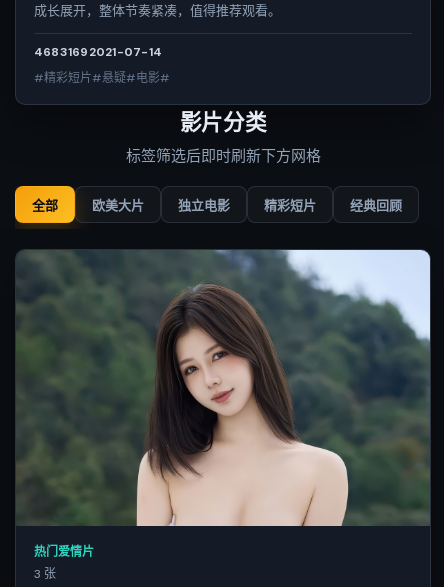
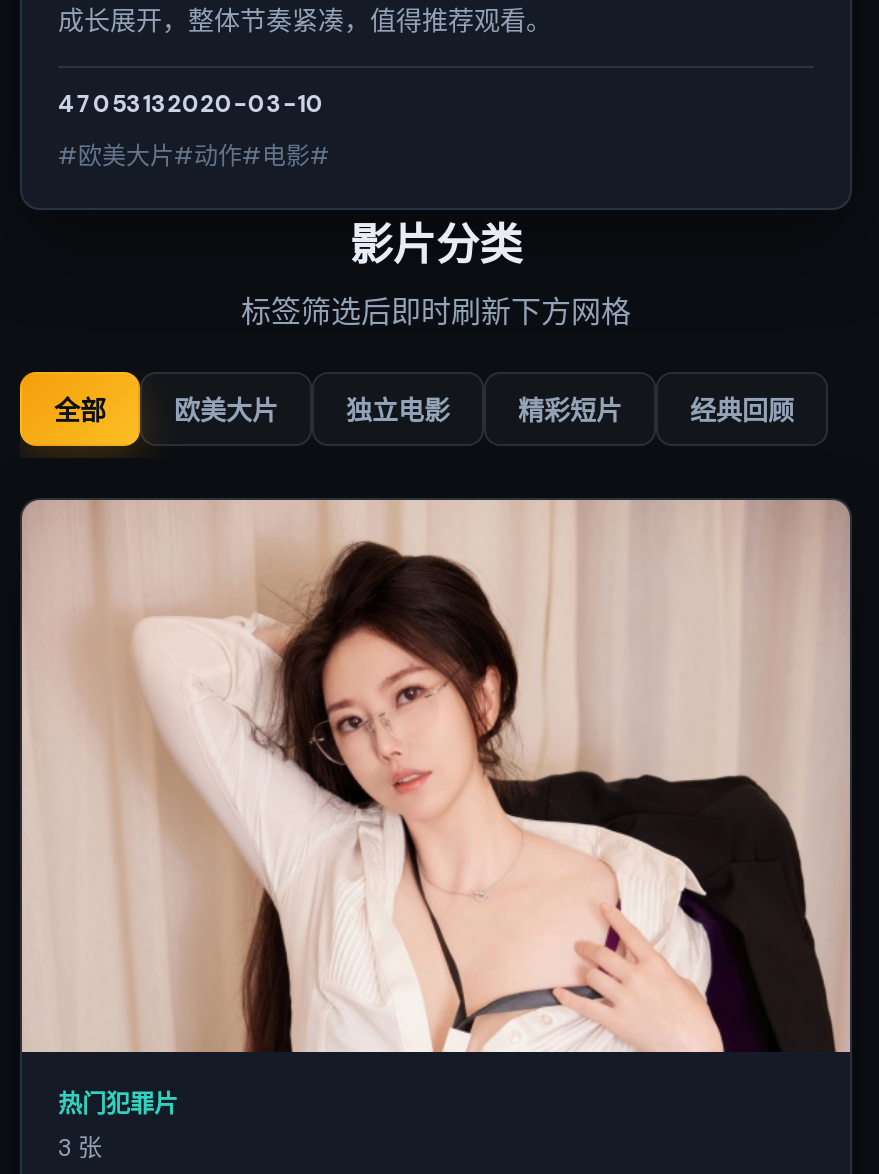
- 46831692021-07-14
+ 47053132020-03-10

- #精彩短片#悬疑#电影#
+ #欧美大片#动作#电影#

- [image]
- 热门爱情片
+ [image]
+ 热门犯罪片
